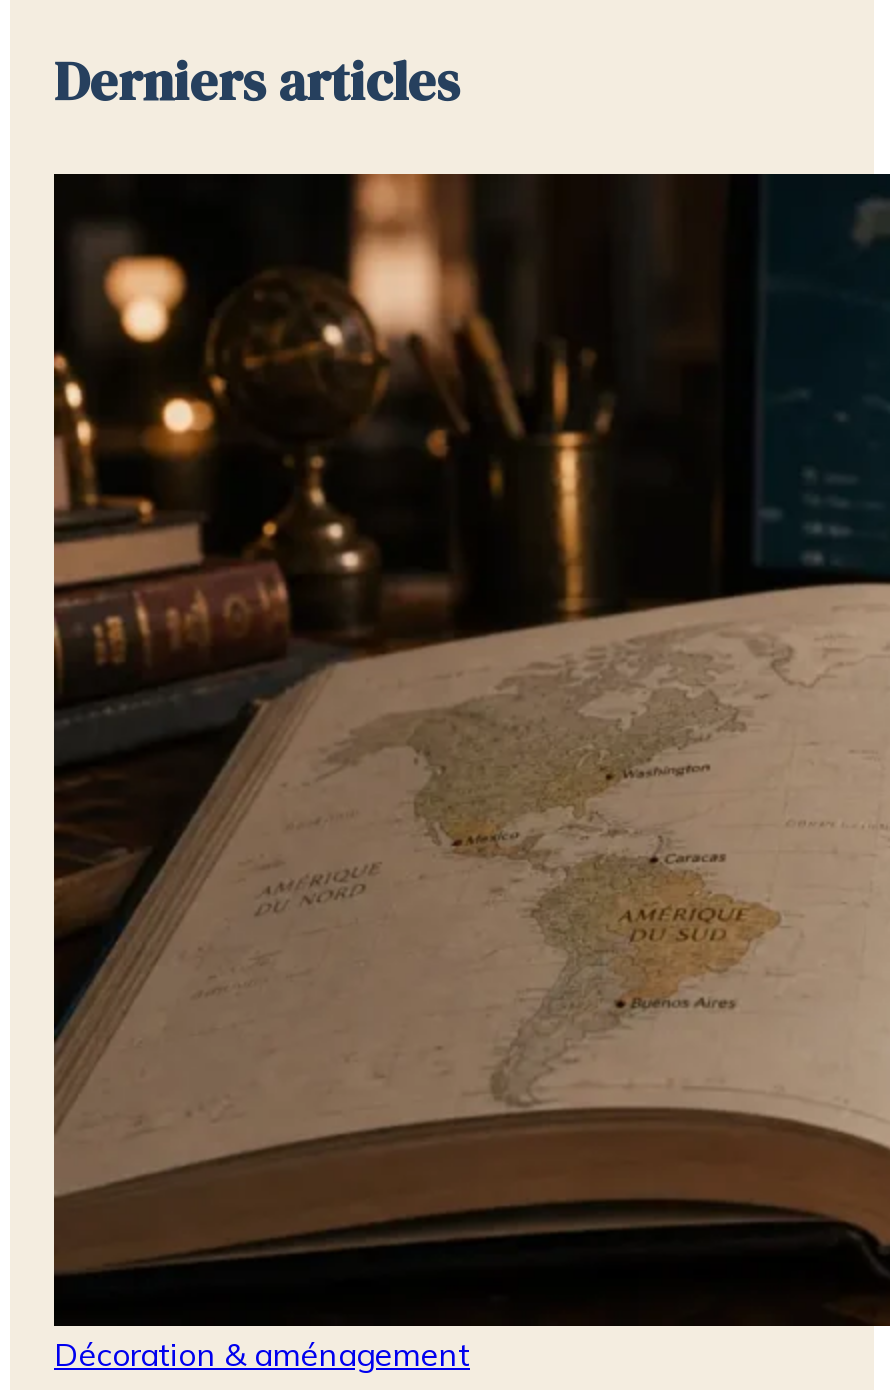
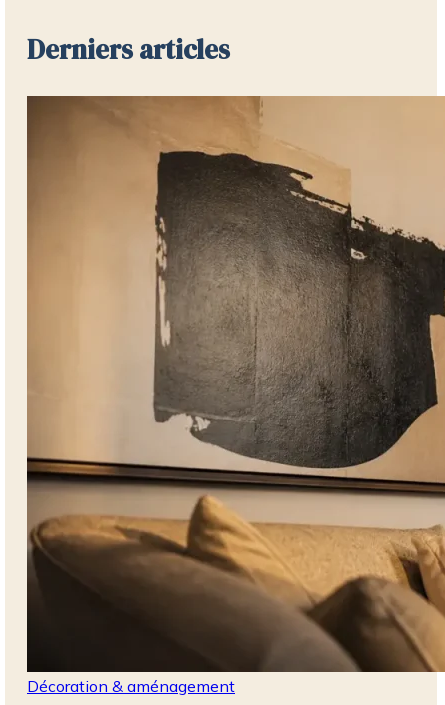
- [image]
+ [image]
